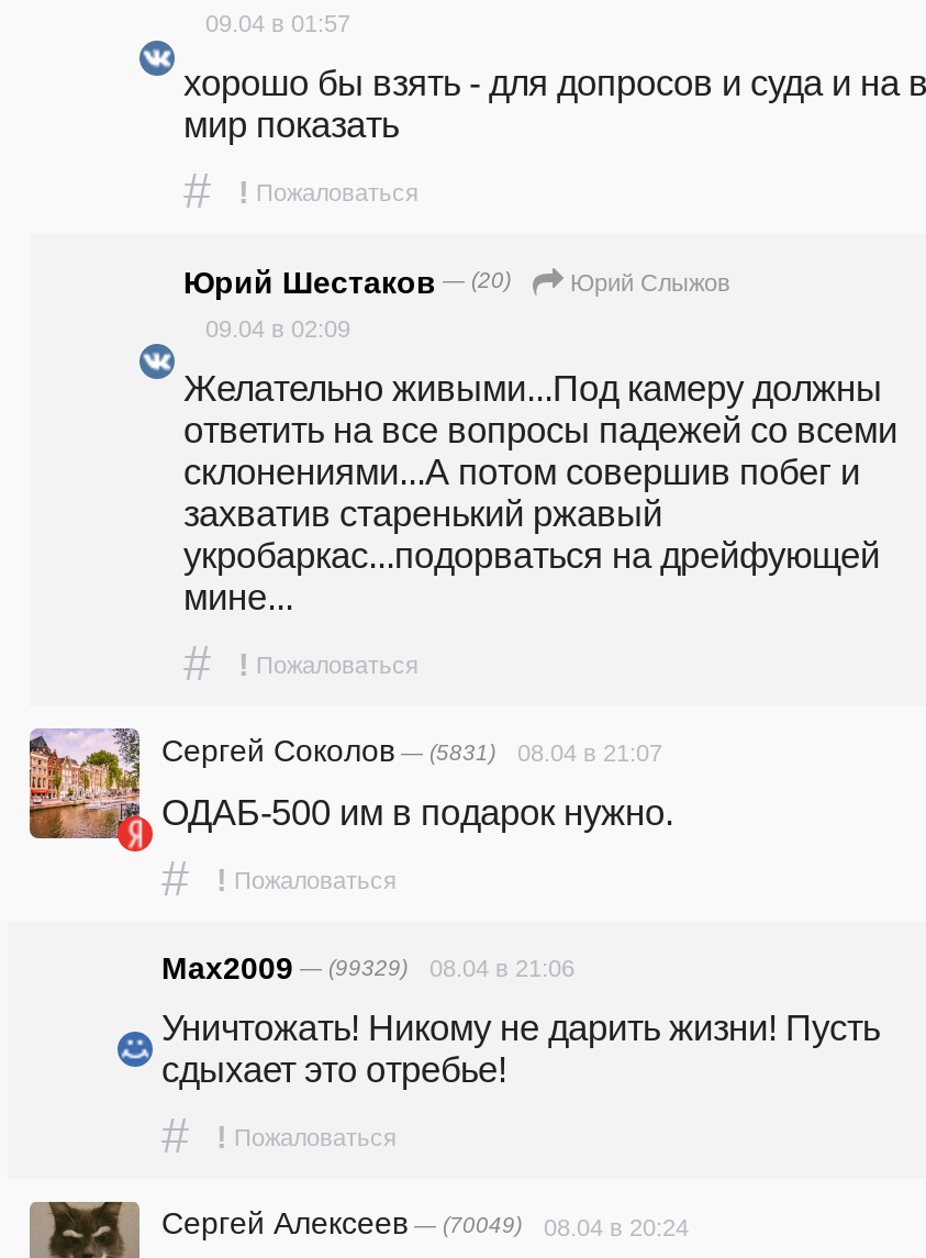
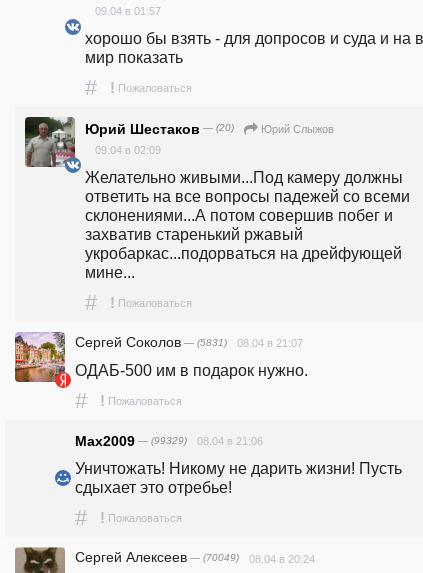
+ [image]
